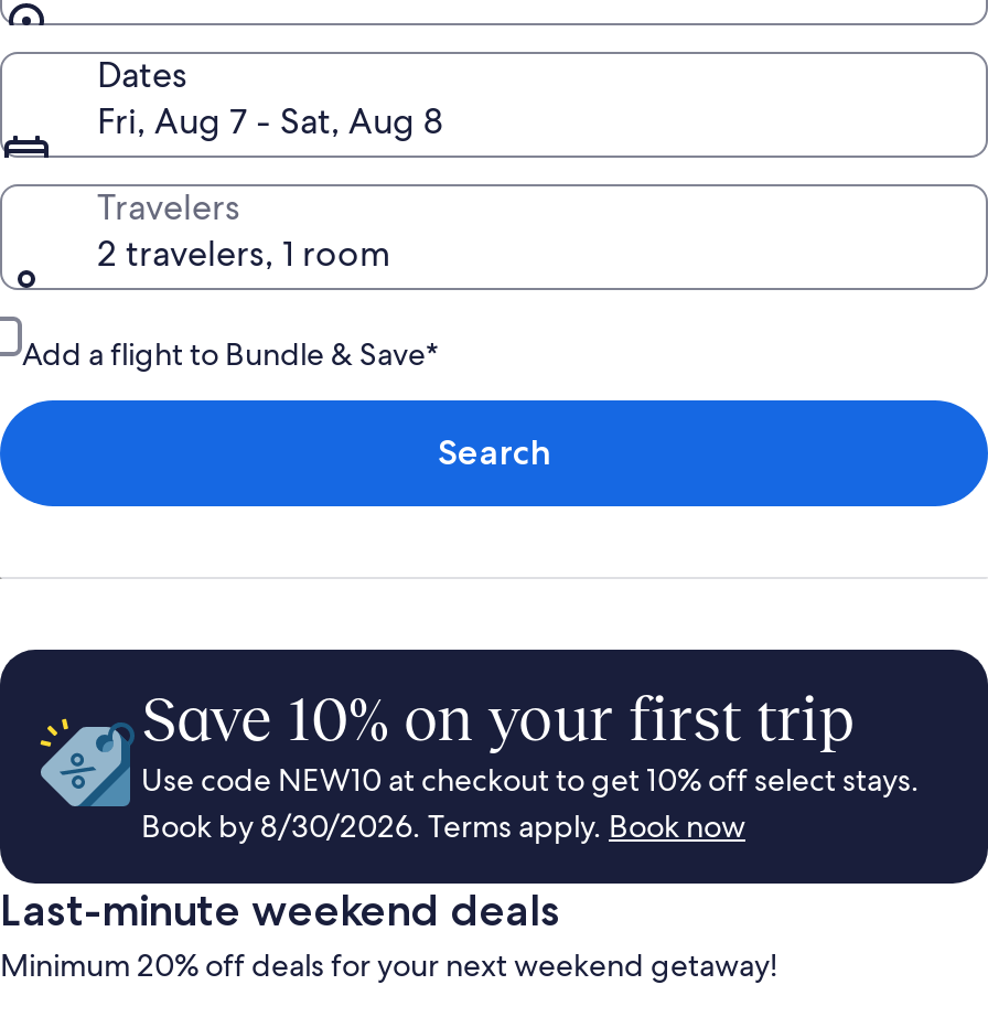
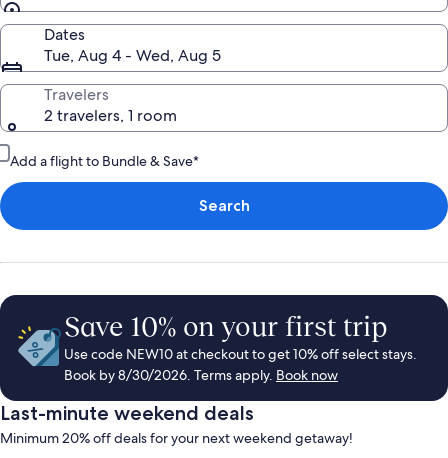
- Fri, Aug 7 - Sat, Aug 8
+ Tue, Aug 4 - Wed, Aug 5
